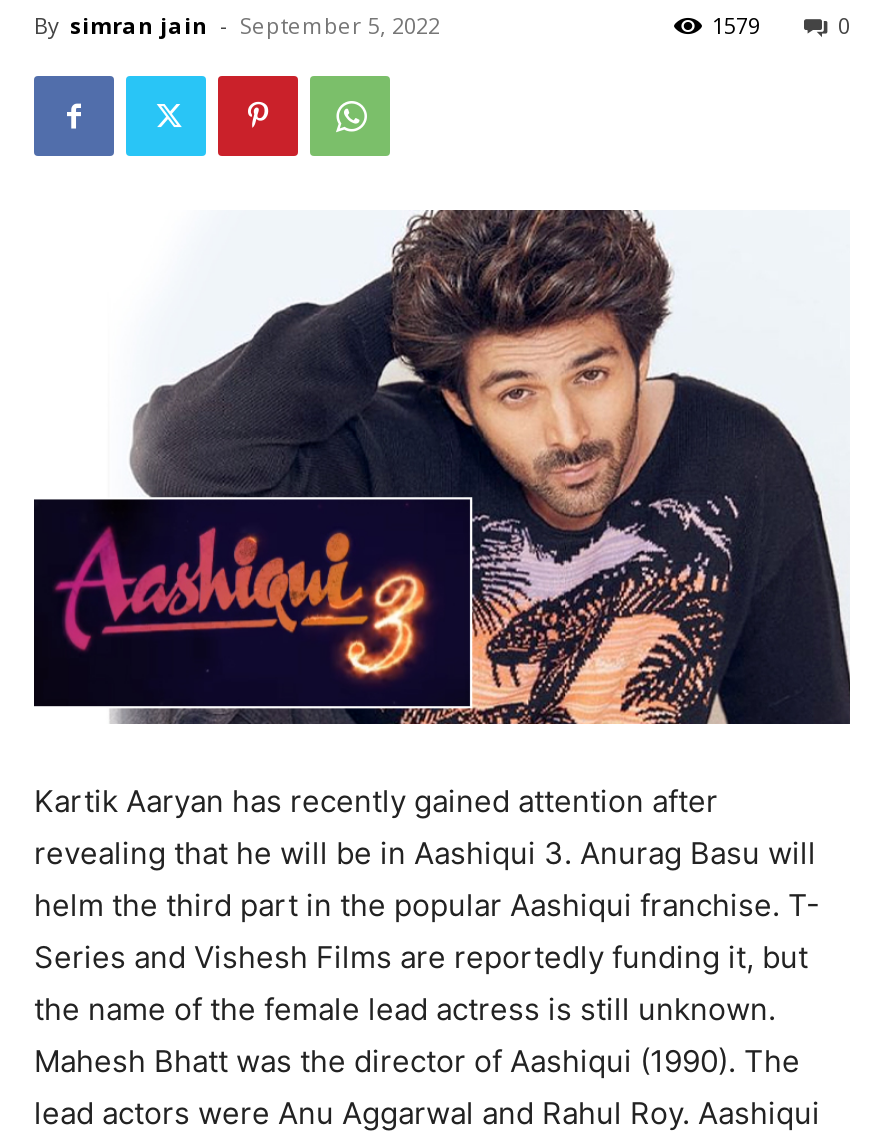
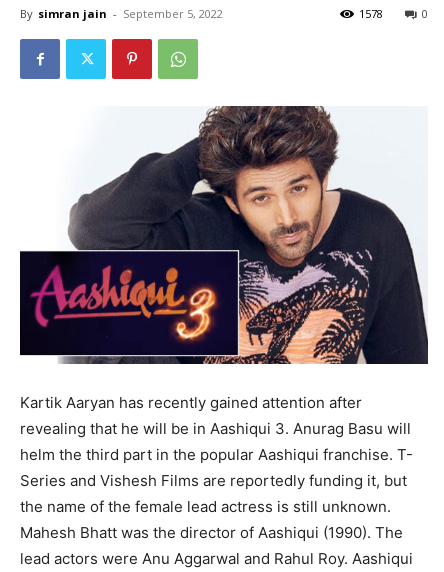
- 1579
+ 1578
